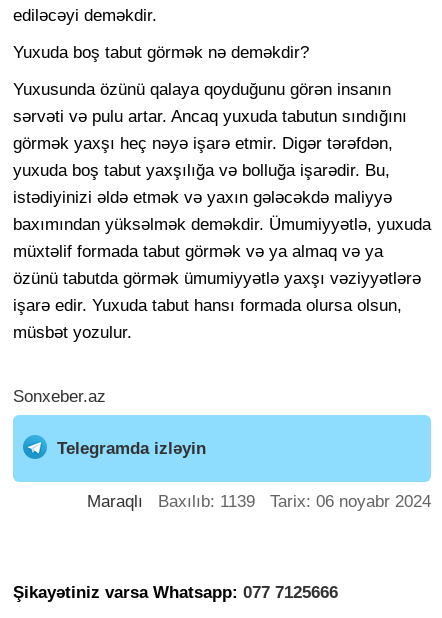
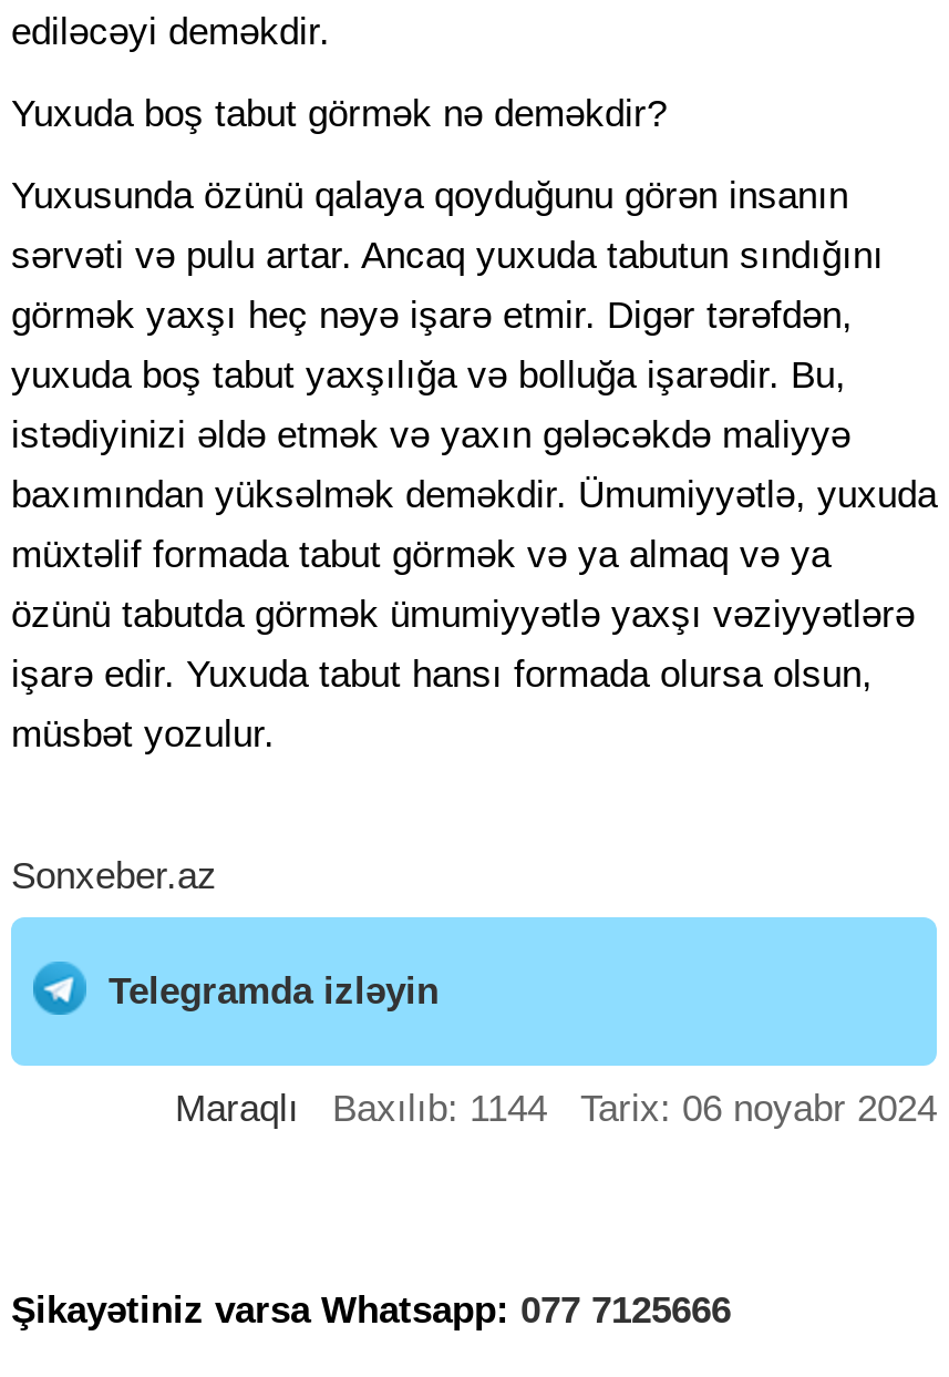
- Maraqlı Baxılıb: 1139 Tarix: 06 noyabr 2024
+ Maraqlı Baxılıb: 1144 Tarix: 06 noyabr 2024
